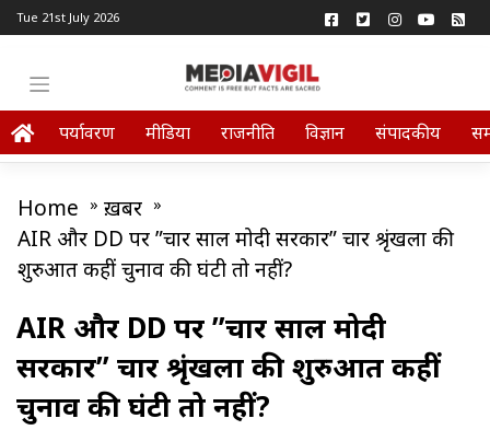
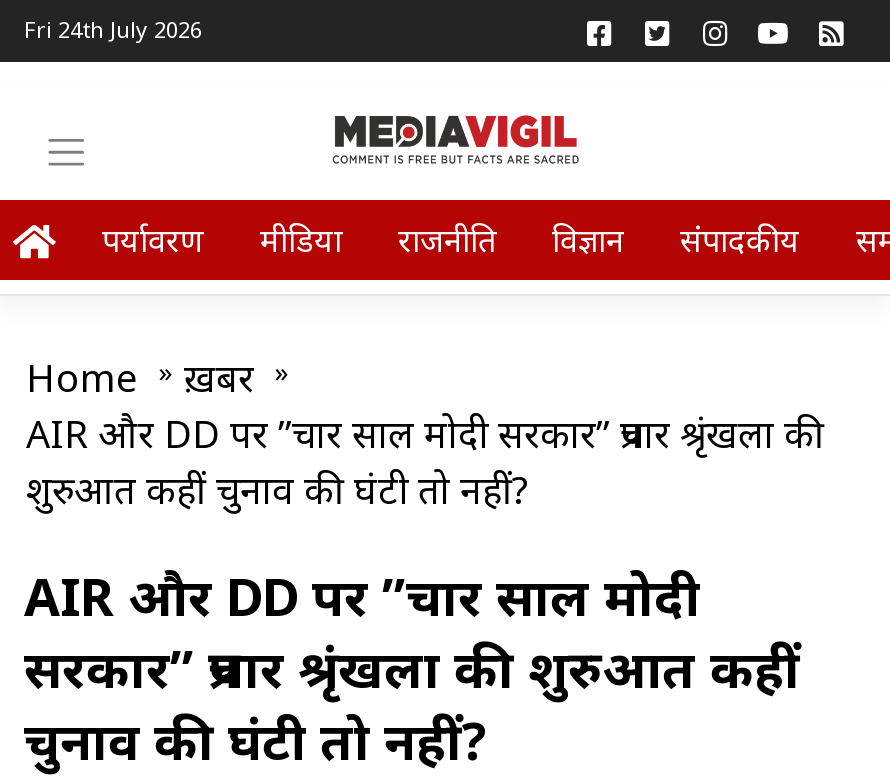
- Tue 21st July 2026
+ Fri 24th July 2026
